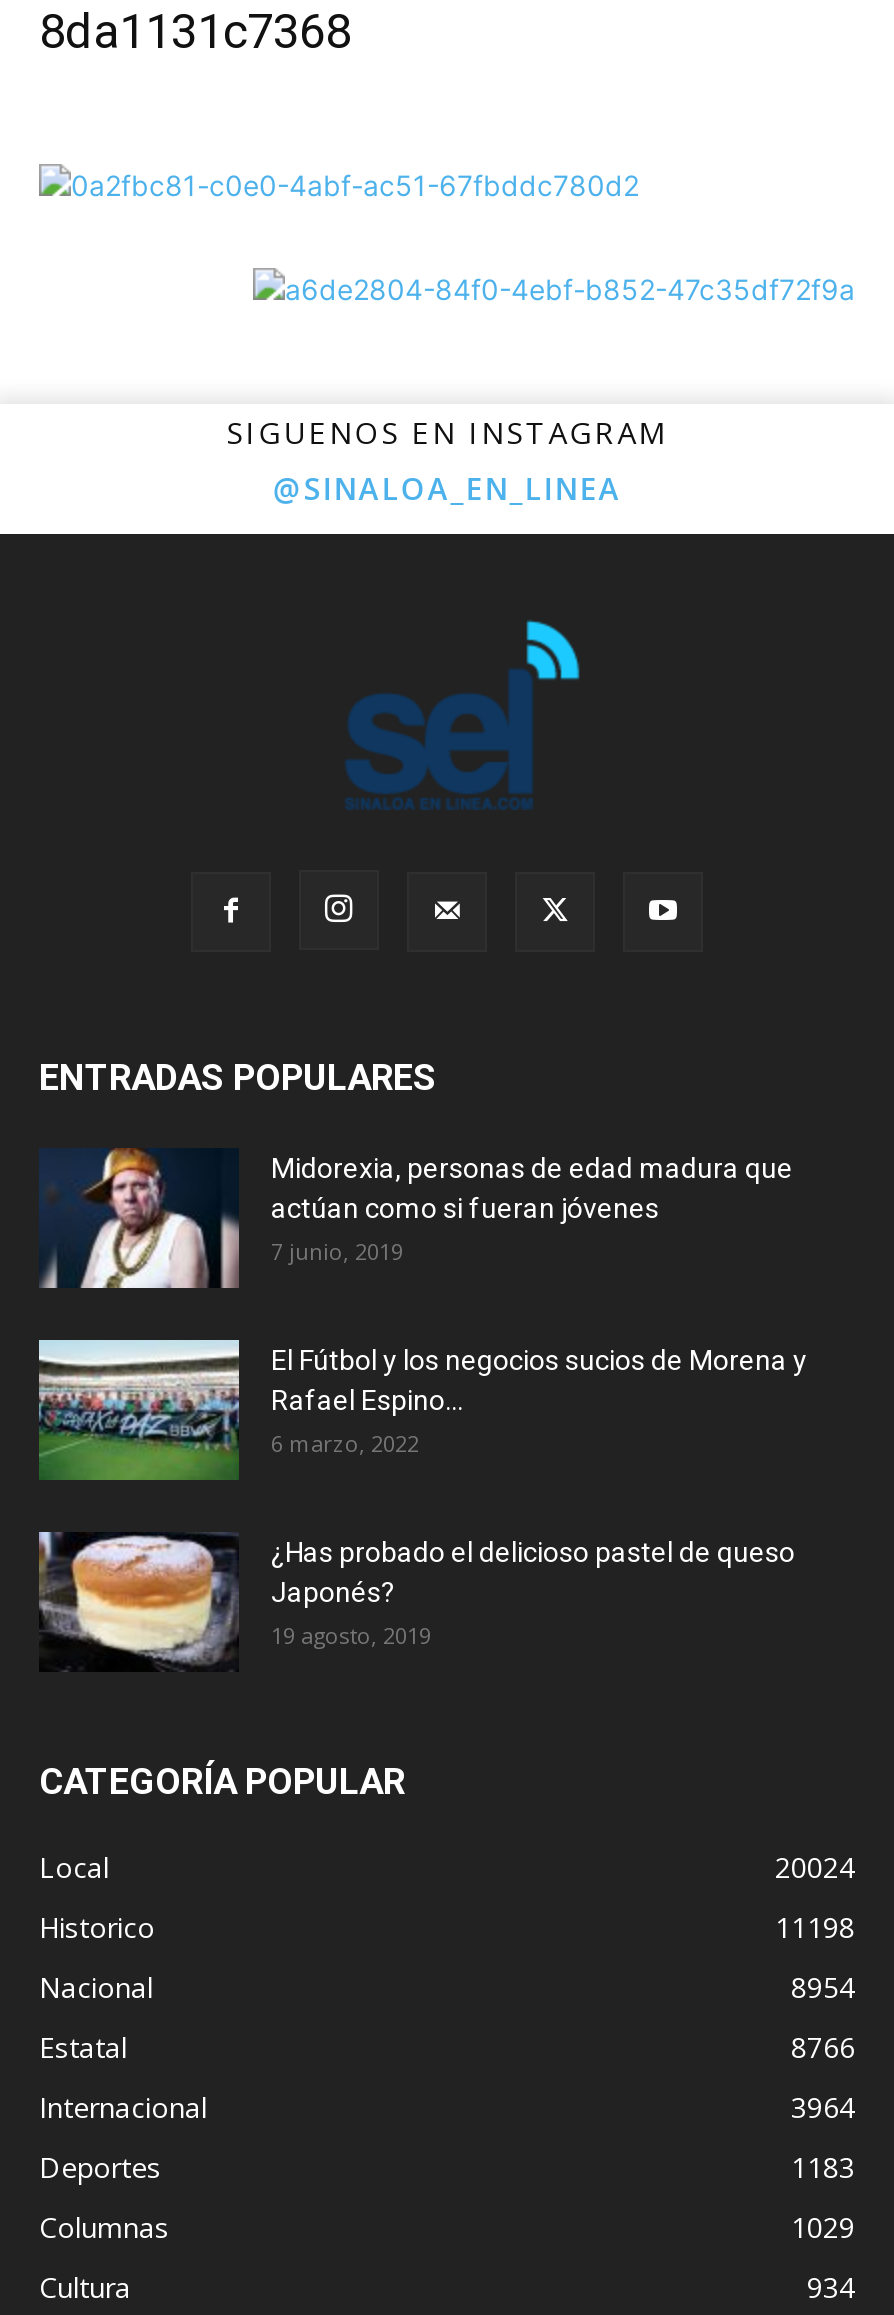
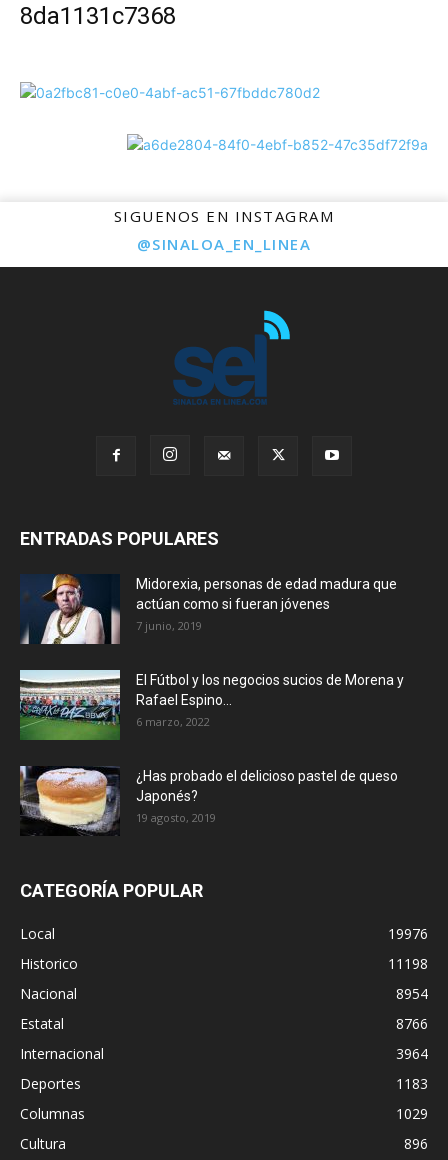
- 20024
+ 19976

- 934
+ 896
